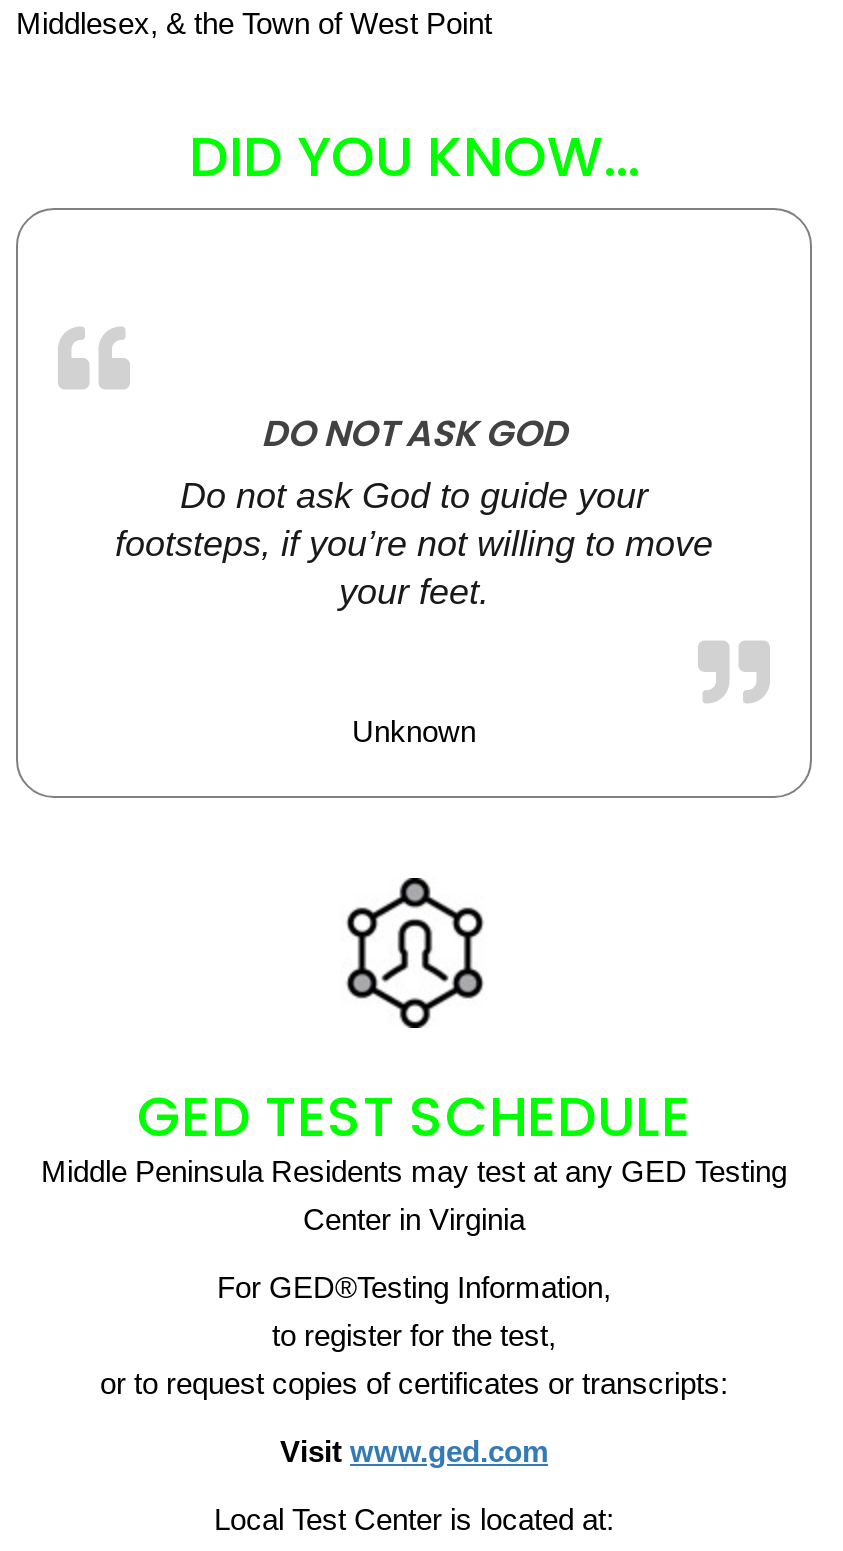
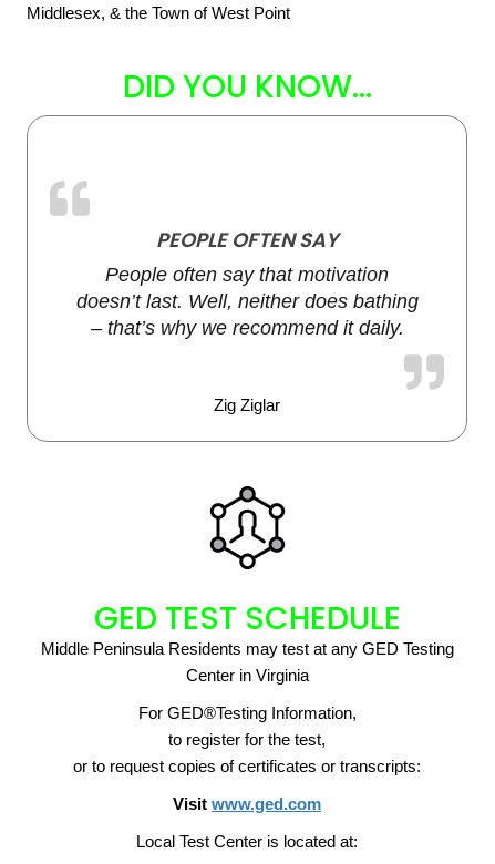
- DO NOT ASK GOD
- Do not ask God to guide your
- footsteps, if you’re not willing to move
- your feet.
+ PEOPLE OFTEN SAY
+ People often say that motivation
+ doesn’t last. Well, neither does bathing
+ – that’s why we recommend it daily.

- Unknown
+ Zig Ziglar
